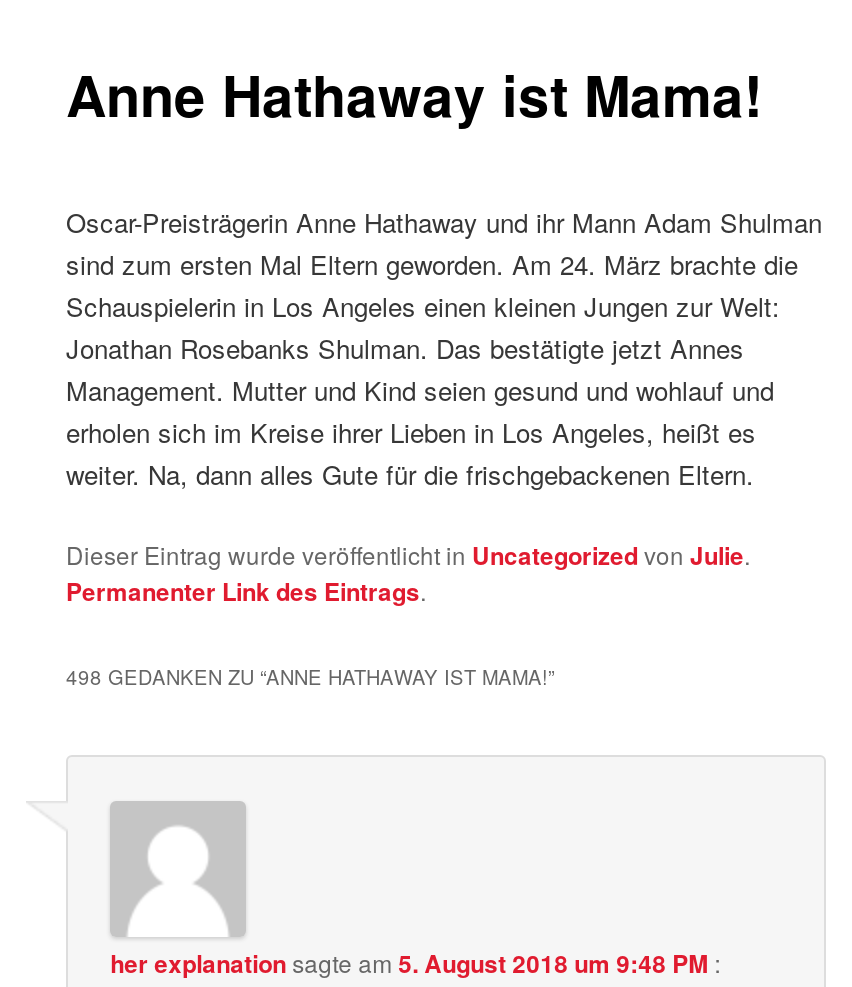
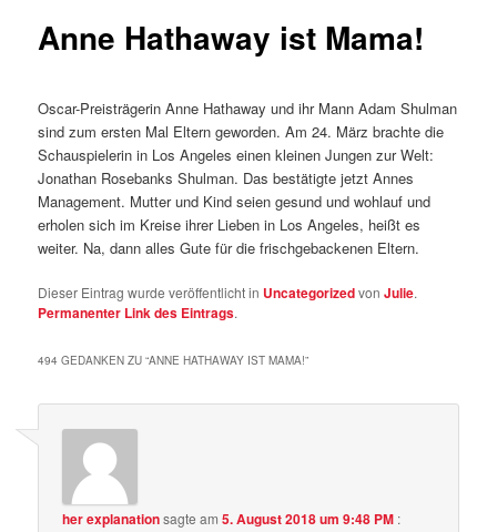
- 498 GEDANKEN ZU “ANNE HATHAWAY IST MAMA!”
+ 494 GEDANKEN ZU “ANNE HATHAWAY IST MAMA!”
